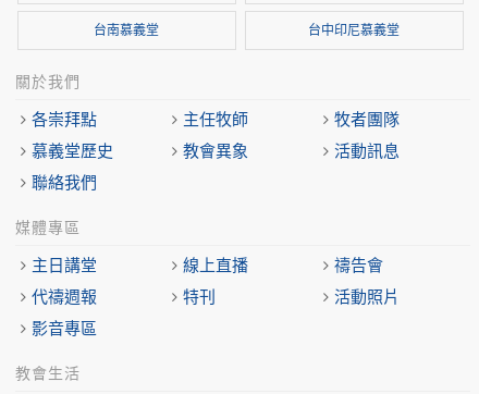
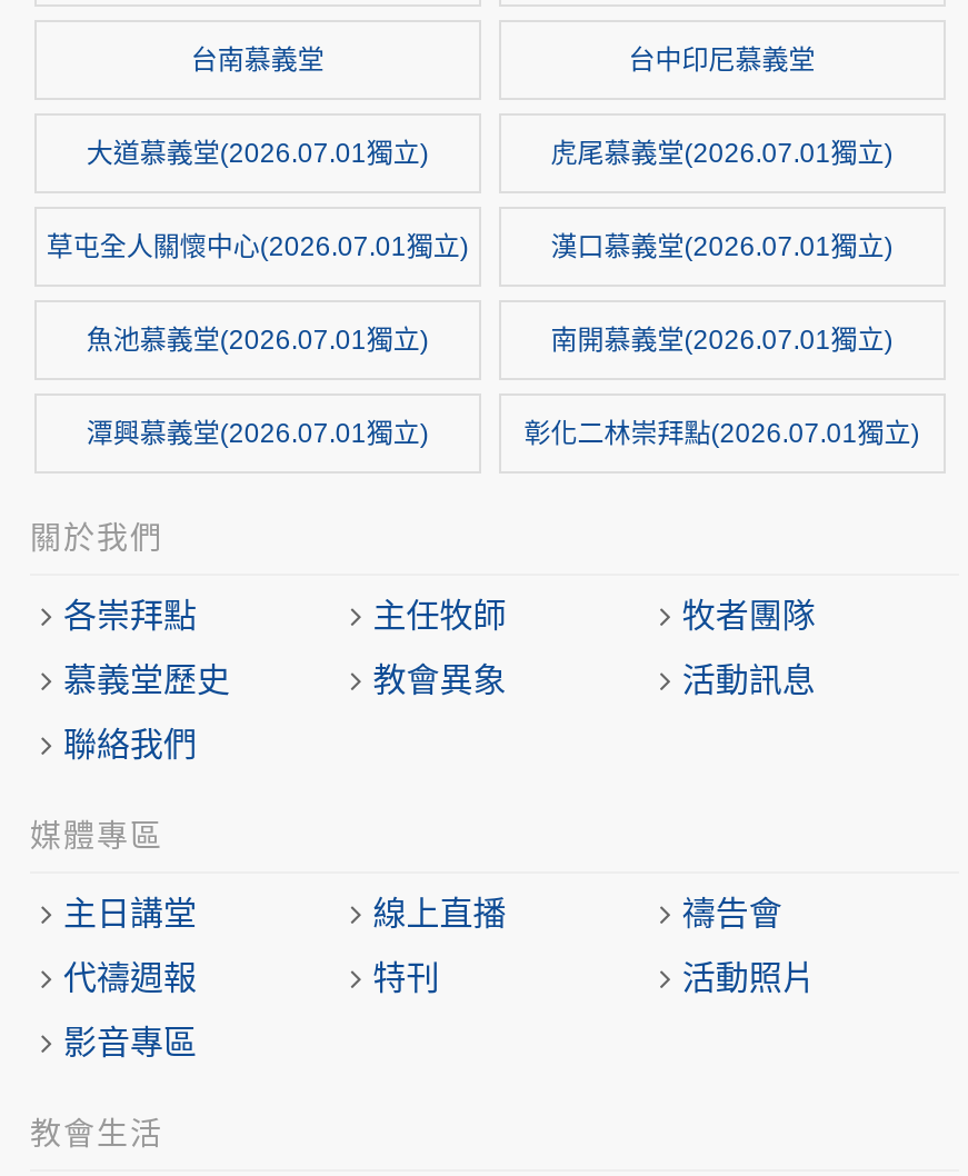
+ 大道慕義堂(2026.07.01獨立)
+ 虎尾慕義堂(2026.07.01獨立)
+ 草屯全人關懷中心(2026.07.01獨立)
+ 漢口慕義堂(2026.07.01獨立)
+ 魚池慕義堂(2026.07.01獨立)
+ 南開慕義堂(2026.07.01獨立)
+ 潭興慕義堂(2026.07.01獨立)
+ 彰化二林崇拜點(2026.07.01獨立)
